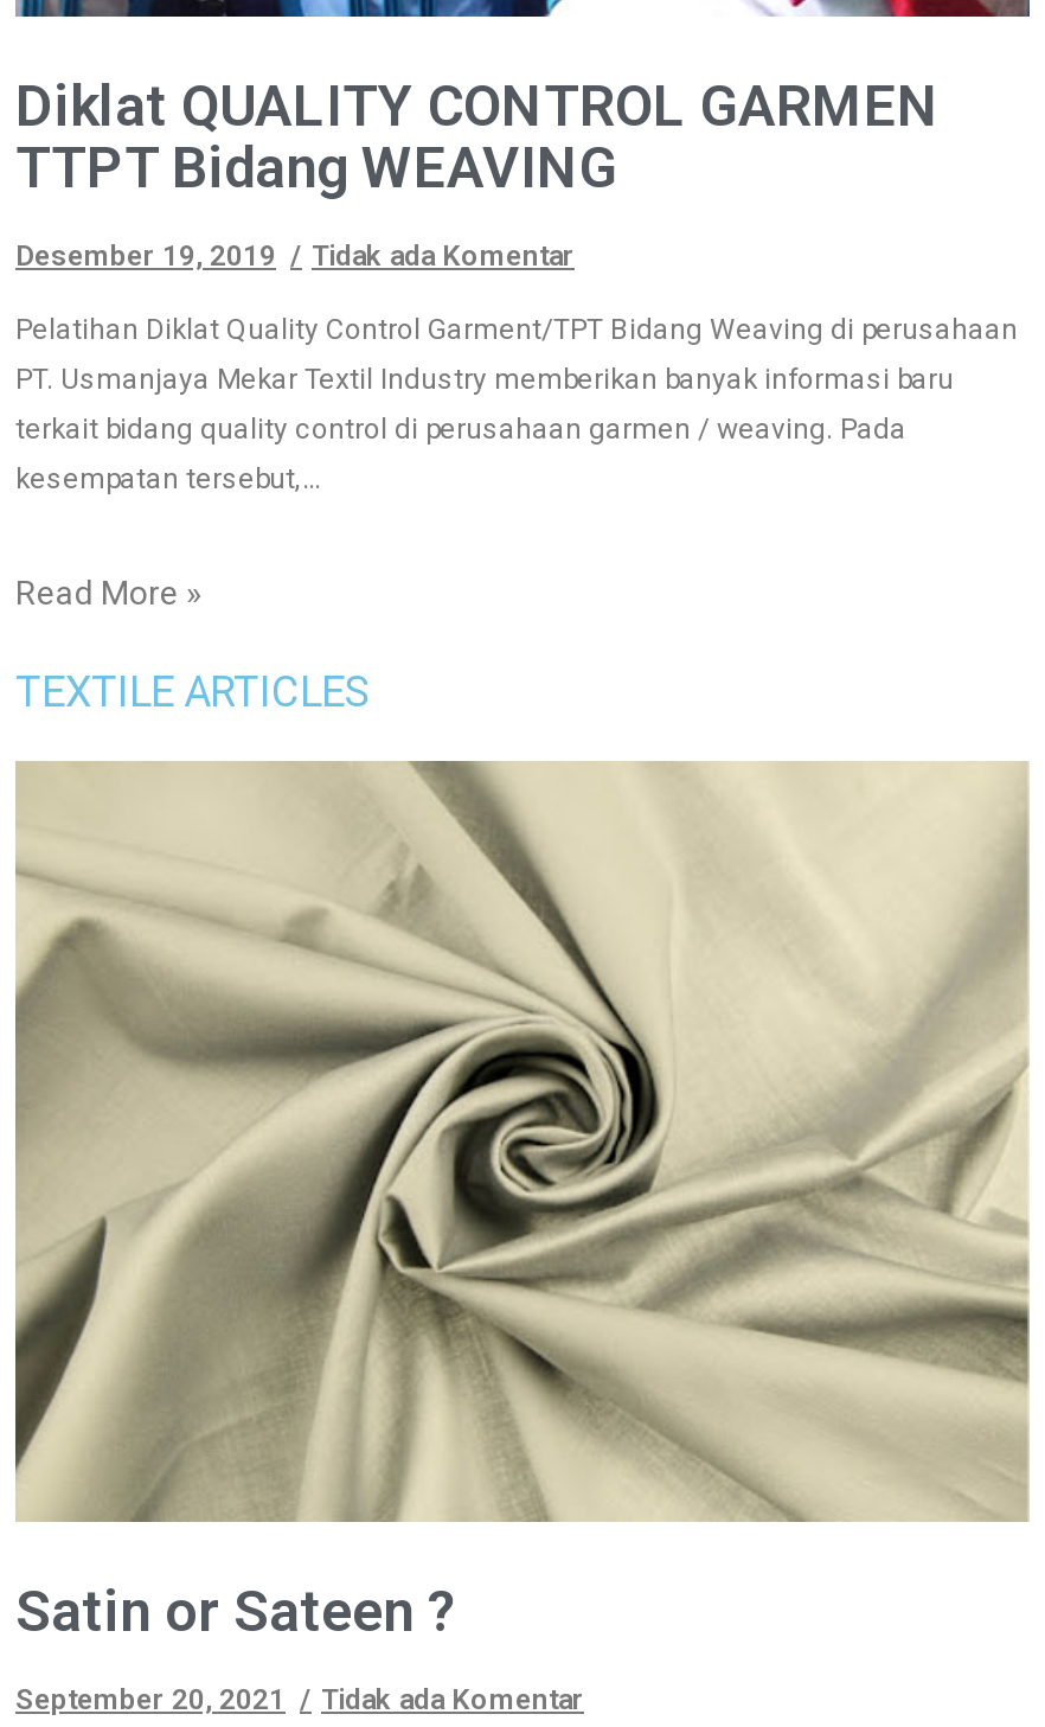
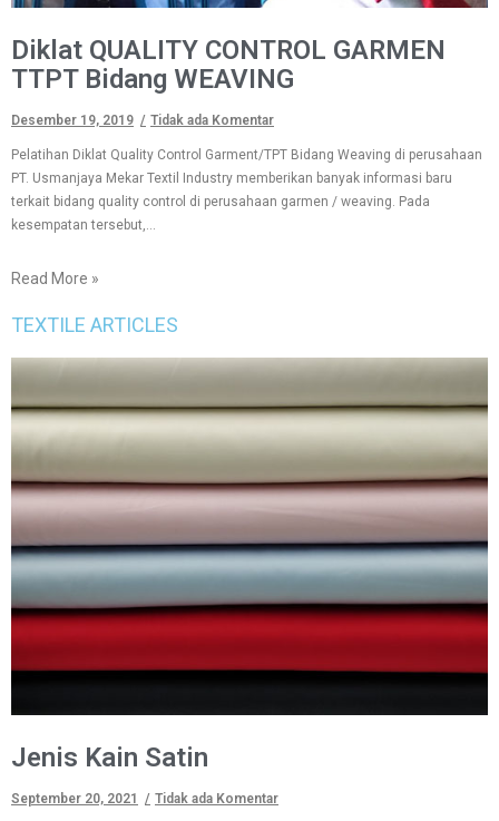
- [image]
- Satin or Sateen ?
+ [image]
+ Jenis Kain Satin
